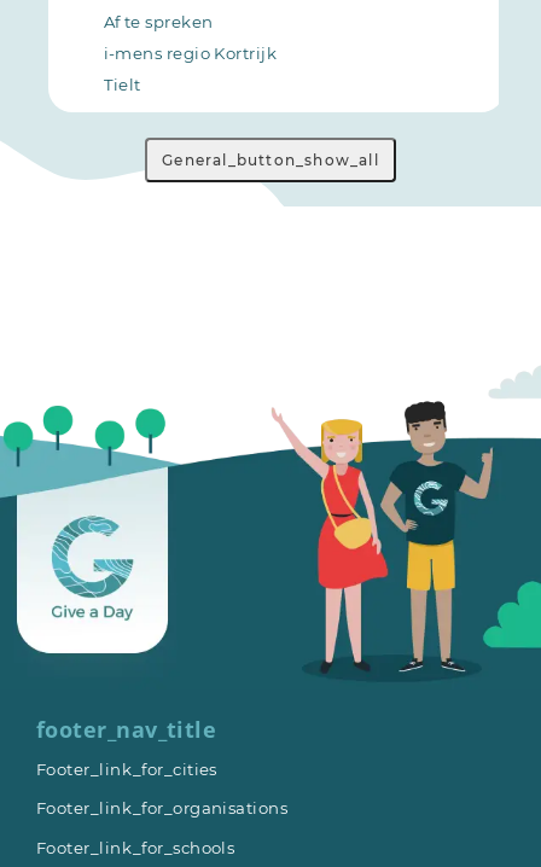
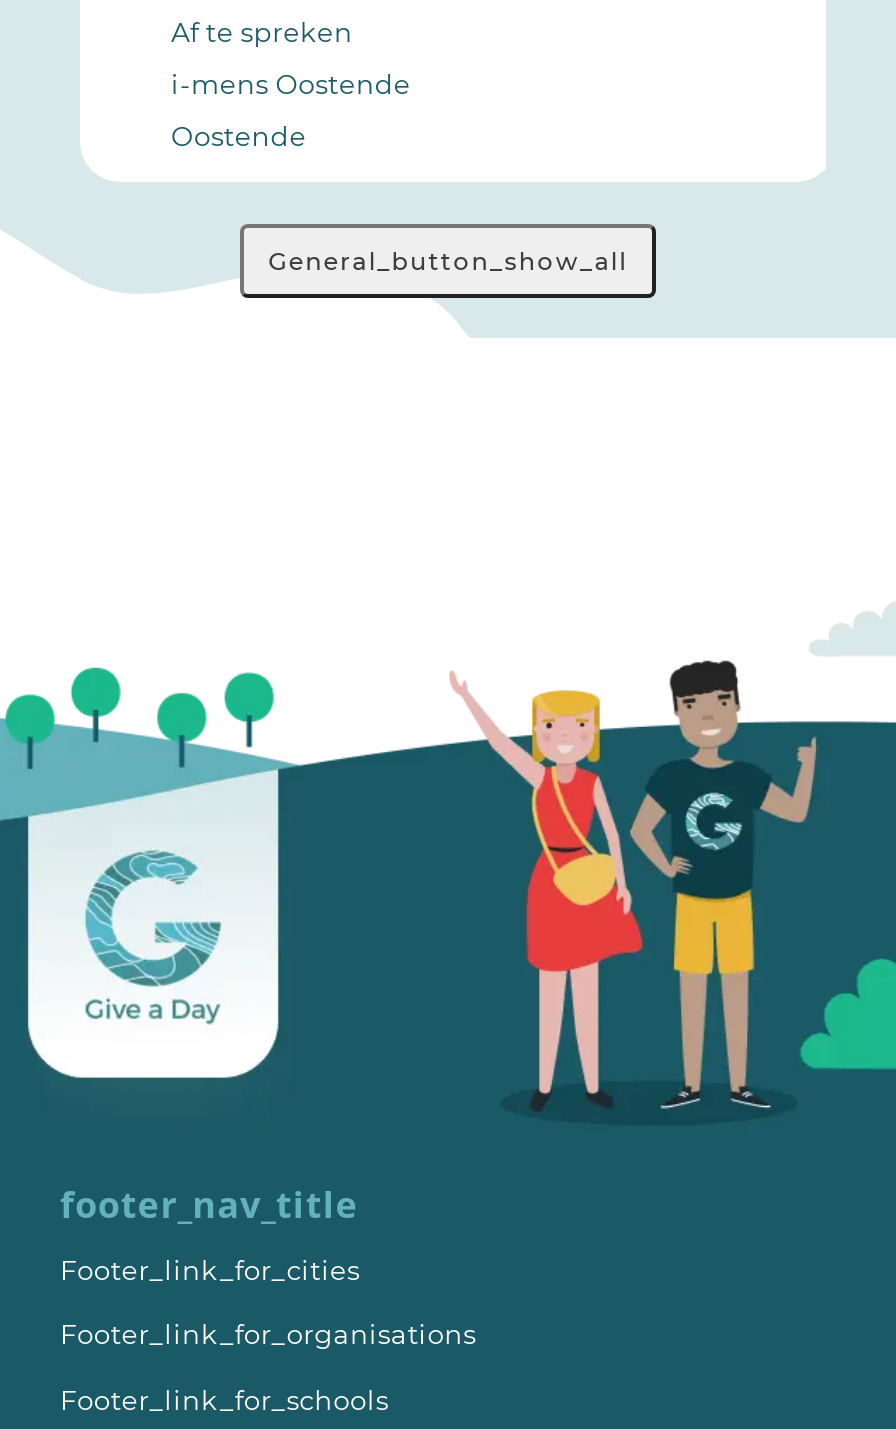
- i-mens regio Kortrijk
- Tielt
+ i-mens Oostende
+ Oostende
